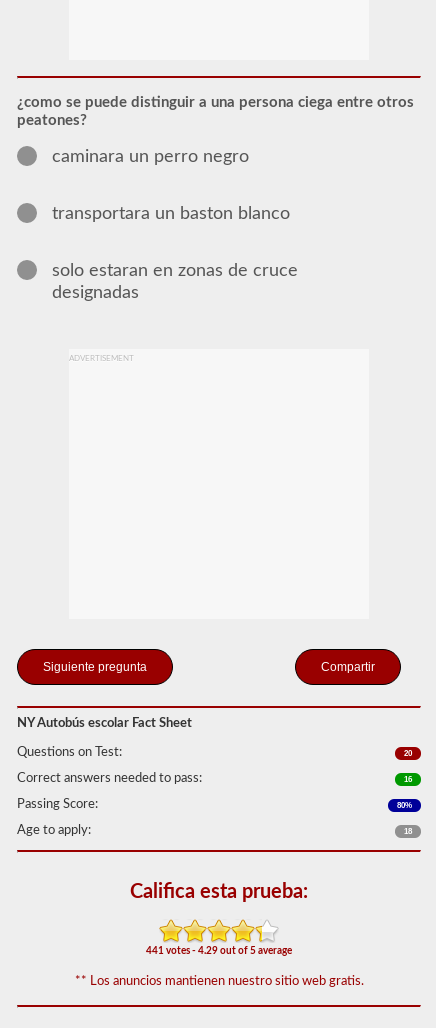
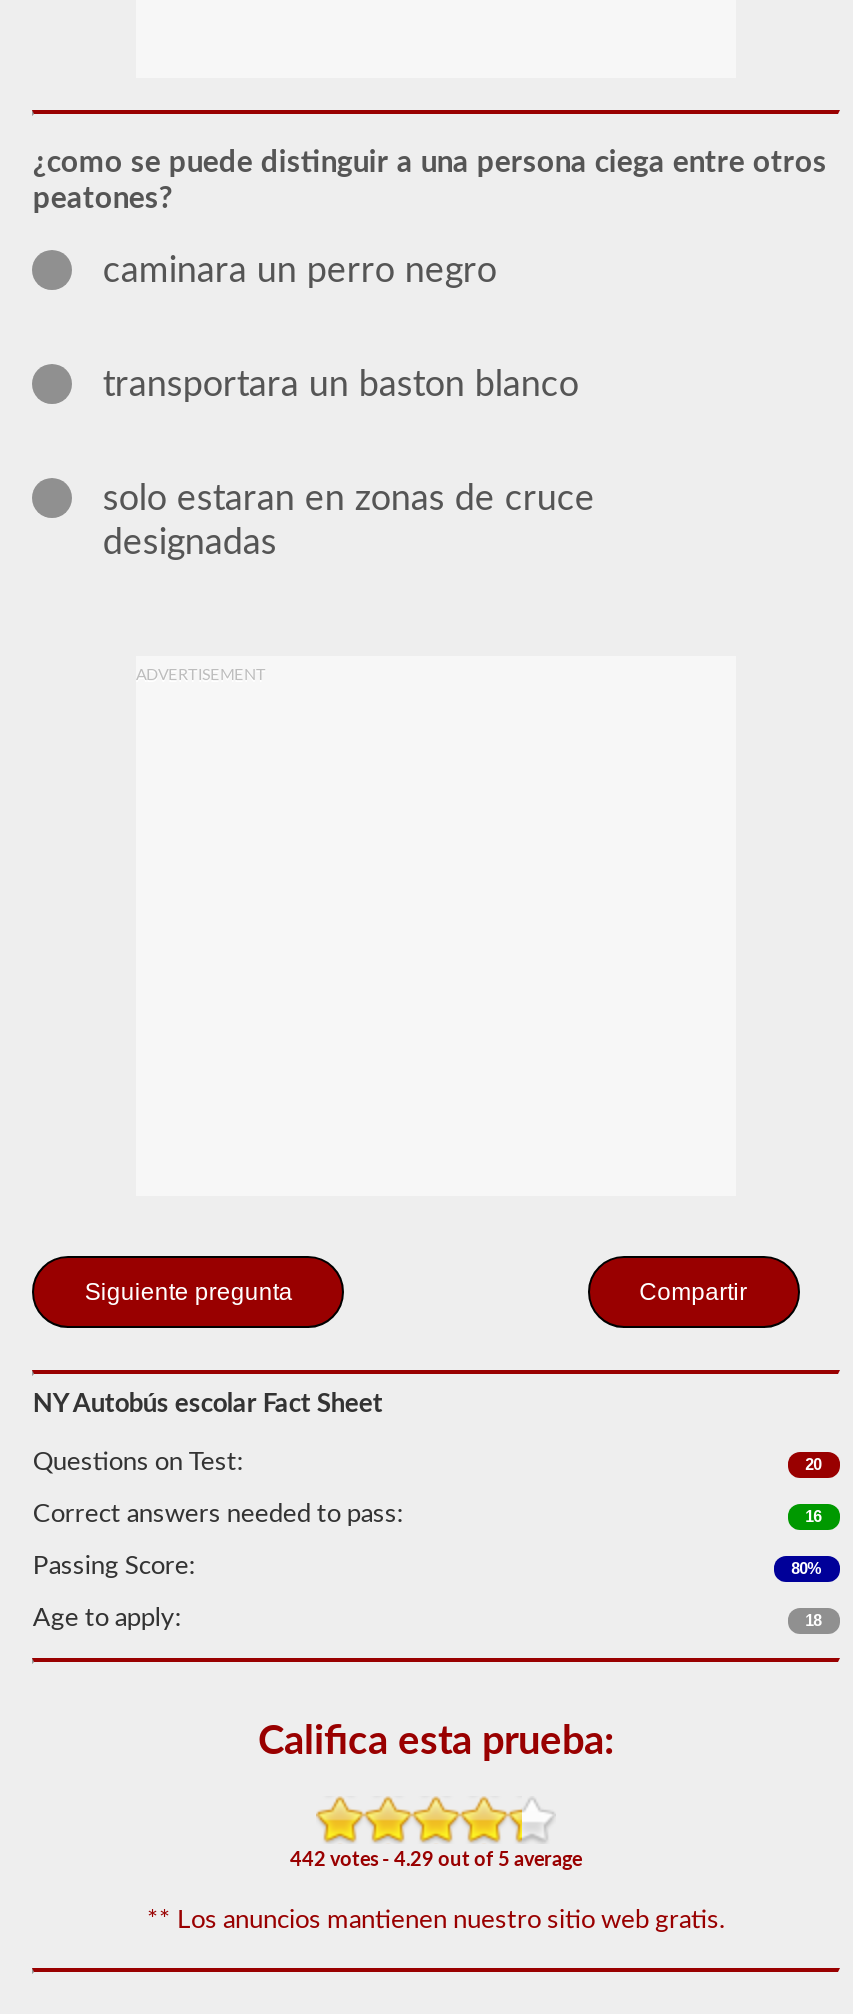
- 441 votes - 4.29 out of 5 average
+ 442 votes - 4.29 out of 5 average
